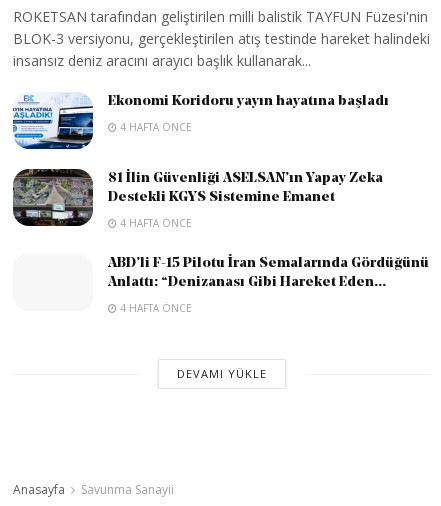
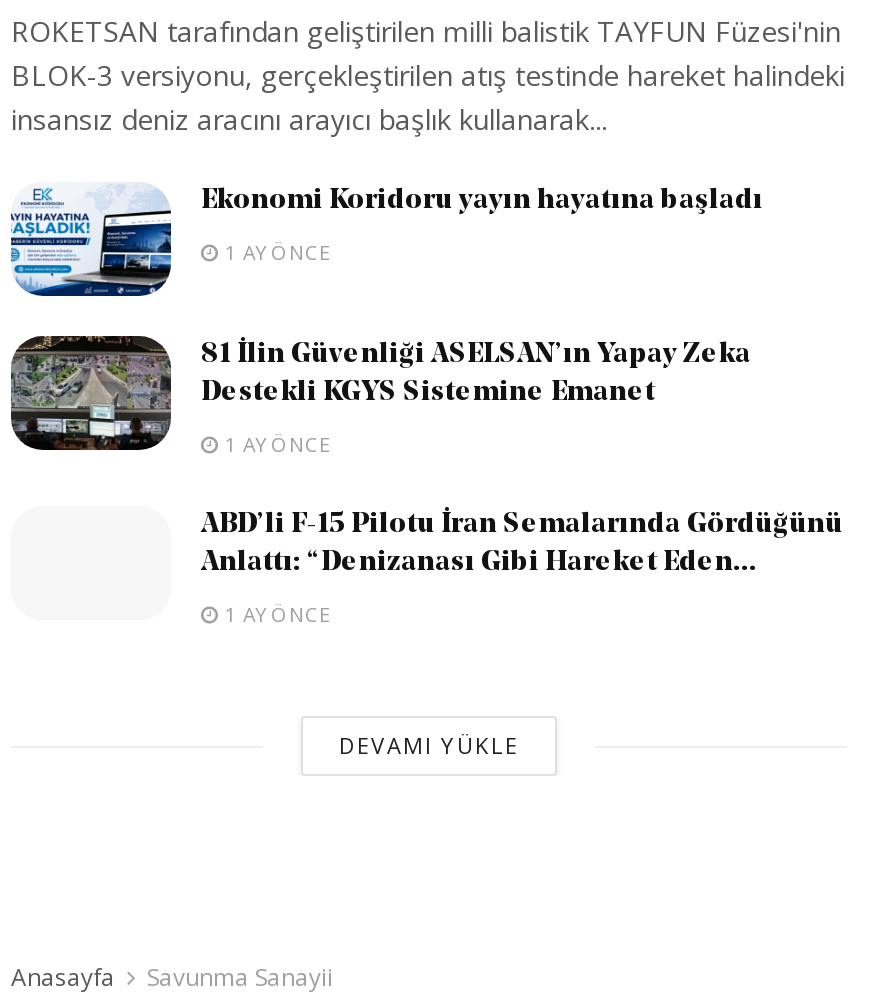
- 4 HAFTA ÖNCE
+ 1 AY ÖNCE

- 4 HAFTA ÖNCE
+ 1 AY ÖNCE

- 4 HAFTA ÖNCE
+ 1 AY ÖNCE
